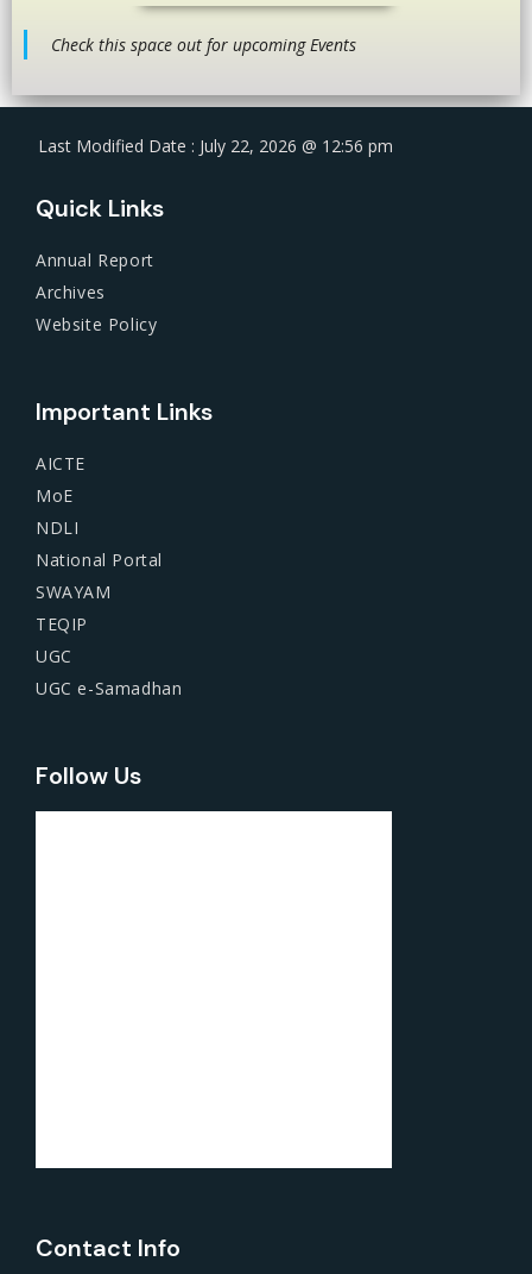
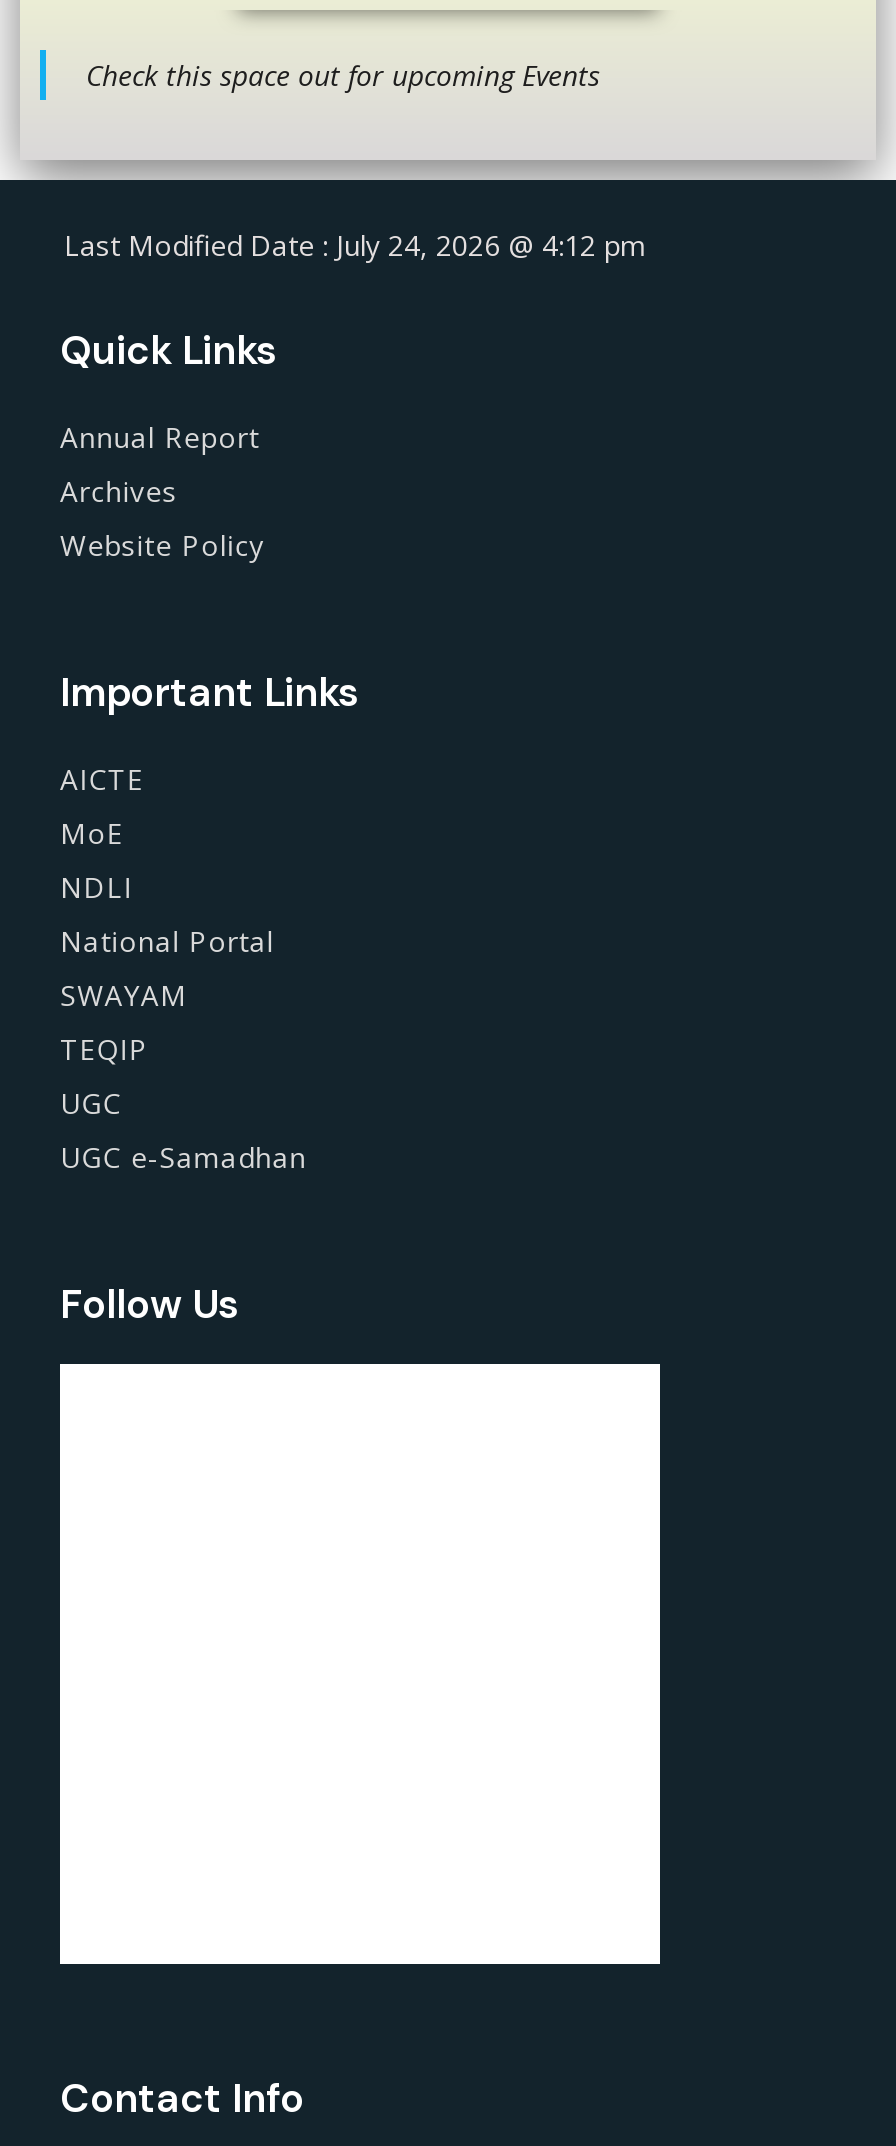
- Last Modified Date : July 22, 2026 @ 12:56 pm
+ Last Modified Date : July 24, 2026 @ 4:12 pm
